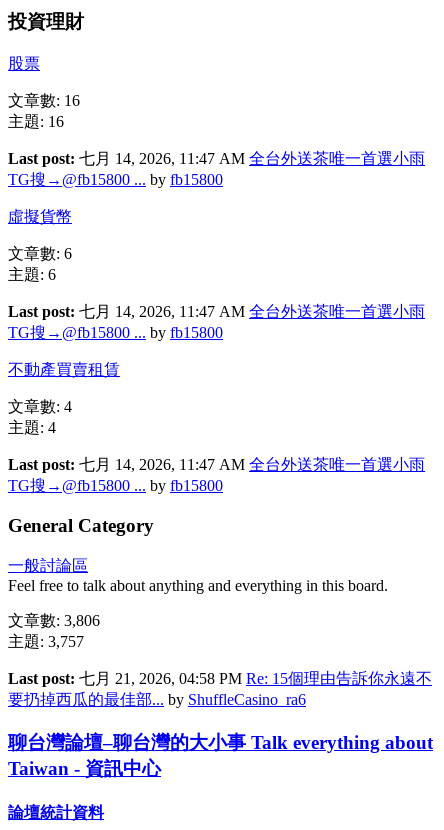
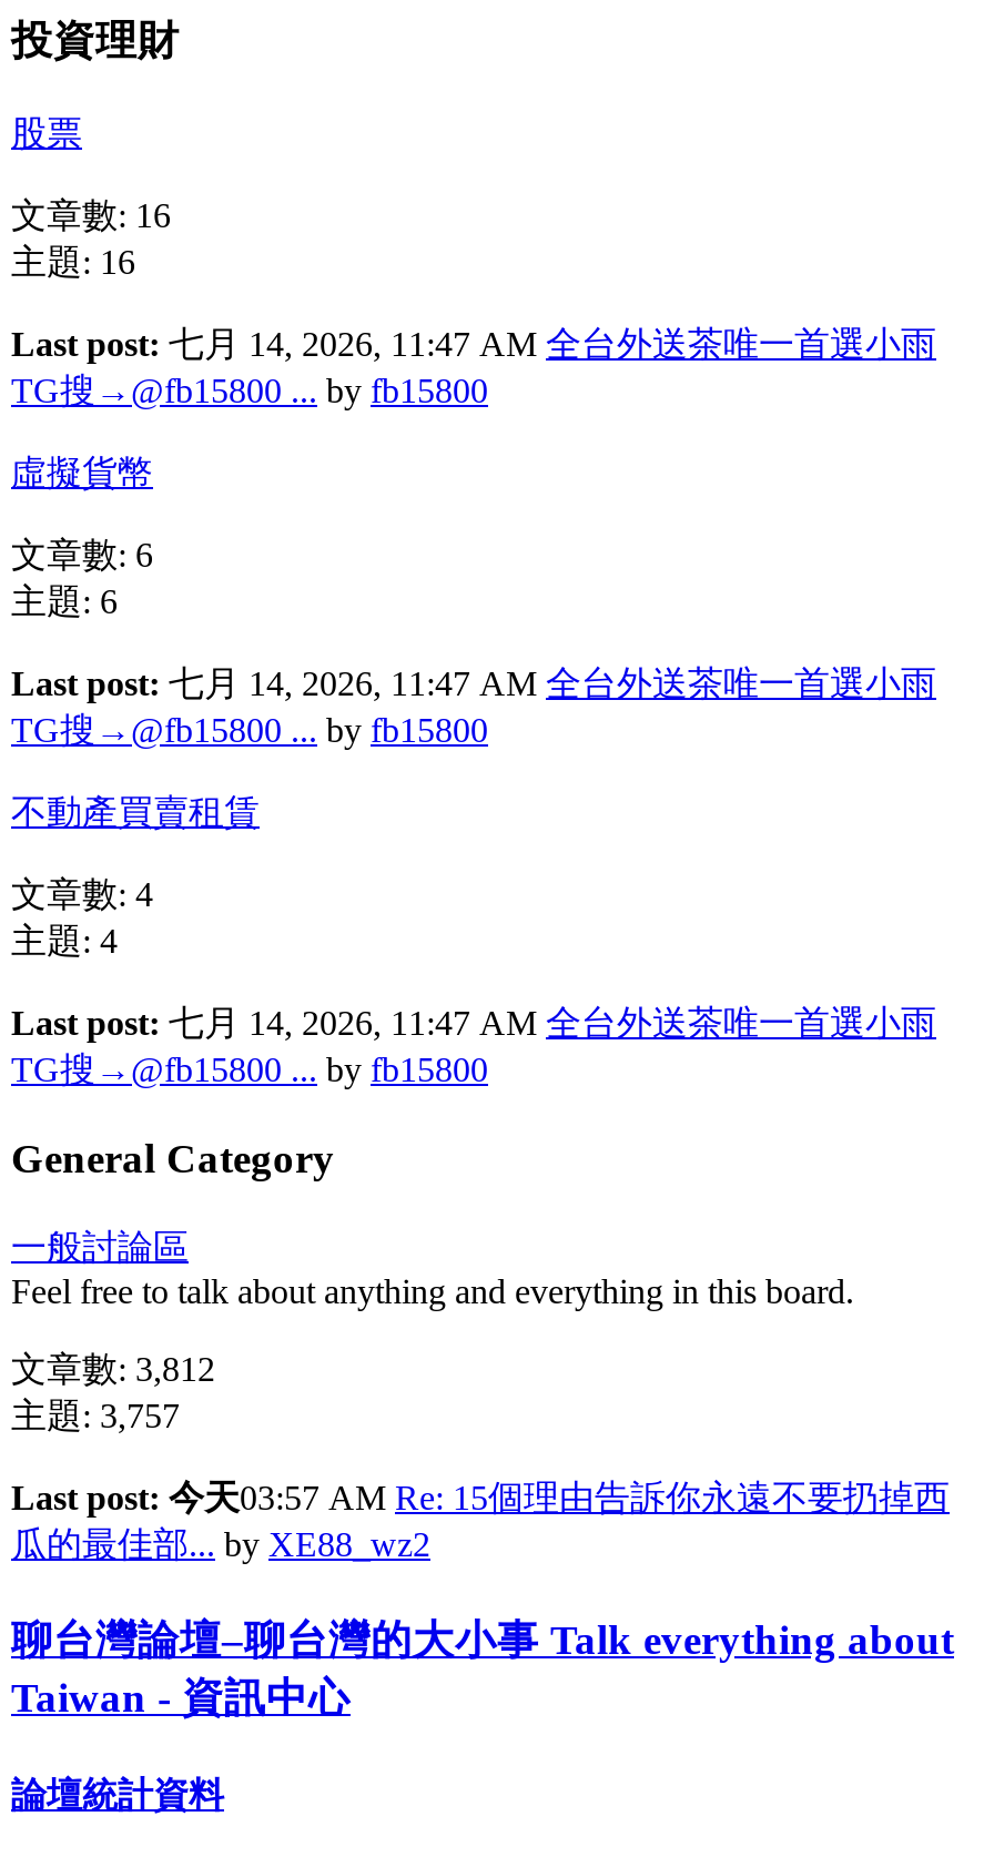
- 文章數: 3,806
+ 文章數: 3,812

- Last post:七月 21, 2026, 04:58 PM Re: 15個理由告訴你永遠不
- 要扔掉西瓜的最佳部... by ShuffleCasino_ra6
+ Last post:今天03:57 AM Re: 15個理由告訴你永遠不要扔掉西
+ 瓜的最佳部... by XE88_wz2
